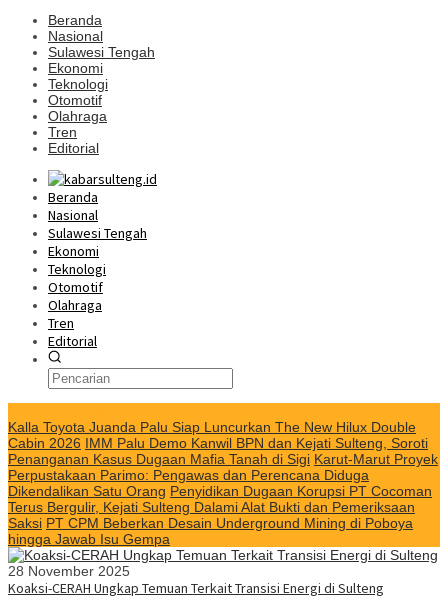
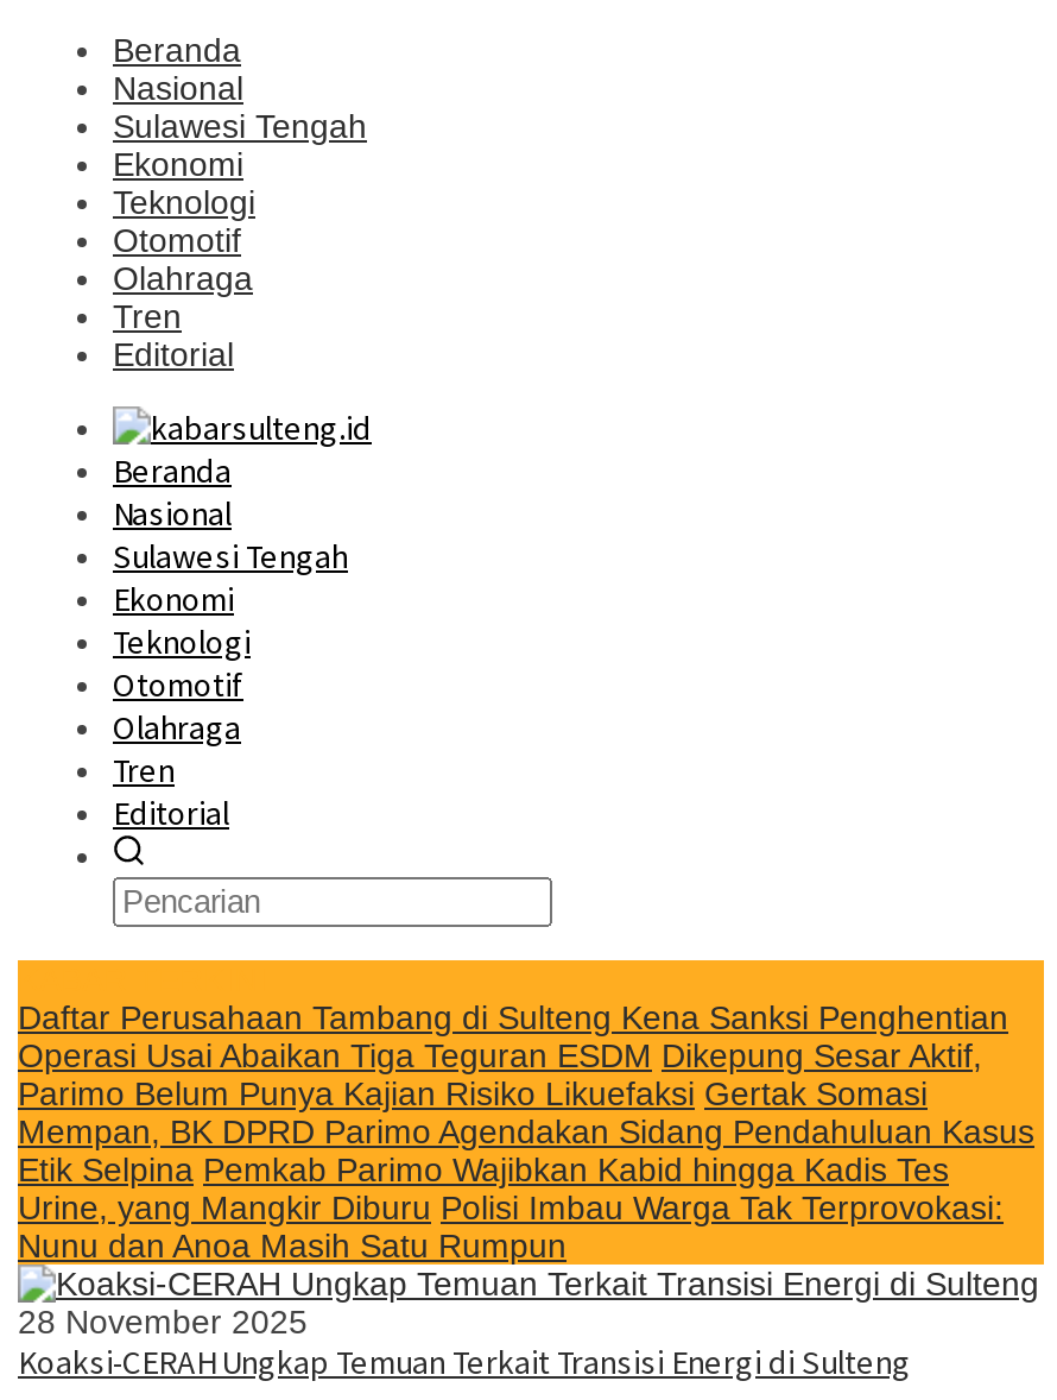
- Kalla Toyota Juanda Palu Siap Luncurkan The New Hilux Double
- Cabin 2026 IMM Palu Demo Kanwil BPN dan Kejati Sulteng, Soroti
- Penanganan Kasus Dugaan Mafia Tanah di Sigi Karut-Marut Proyek
- Perpustakaan Parimo: Pengawas dan Perencana Diduga
- Dikendalikan Satu Orang Penyidikan Dugaan Korupsi PT Cocoman
- Terus Bergulir, Kejati Sulteng Dalami Alat Bukti dan Pemeriksaan
- Saksi PT CPM Beberkan Desain Underground Mining di Poboya
- hingga Jawab Isu Gempa
+ Daftar Perusahaan Tambang di Sulteng Kena Sanksi Penghentian
+ Operasi Usai Abaikan Tiga Teguran ESDM Dikepung Sesar Aktif,
+ Parimo Belum Punya Kajian Risiko Likuefaksi Gertak Somasi
+ Mempan, BK DPRD Parimo Agendakan Sidang Pendahuluan Kasus
+ Etik Selpina Pemkab Parimo Wajibkan Kabid hingga Kadis Tes
+ Urine, yang Mangkir Diburu Polisi Imbau Warga Tak Terprovokasi:
+ Nunu dan Anoa Masih Satu Rumpun
